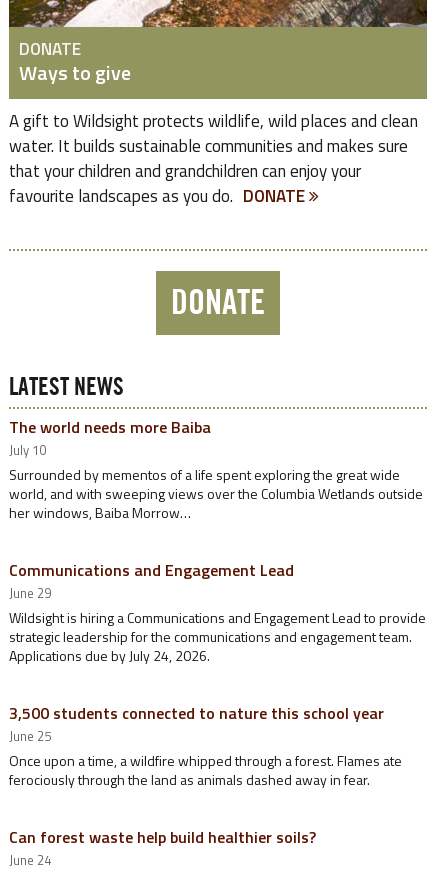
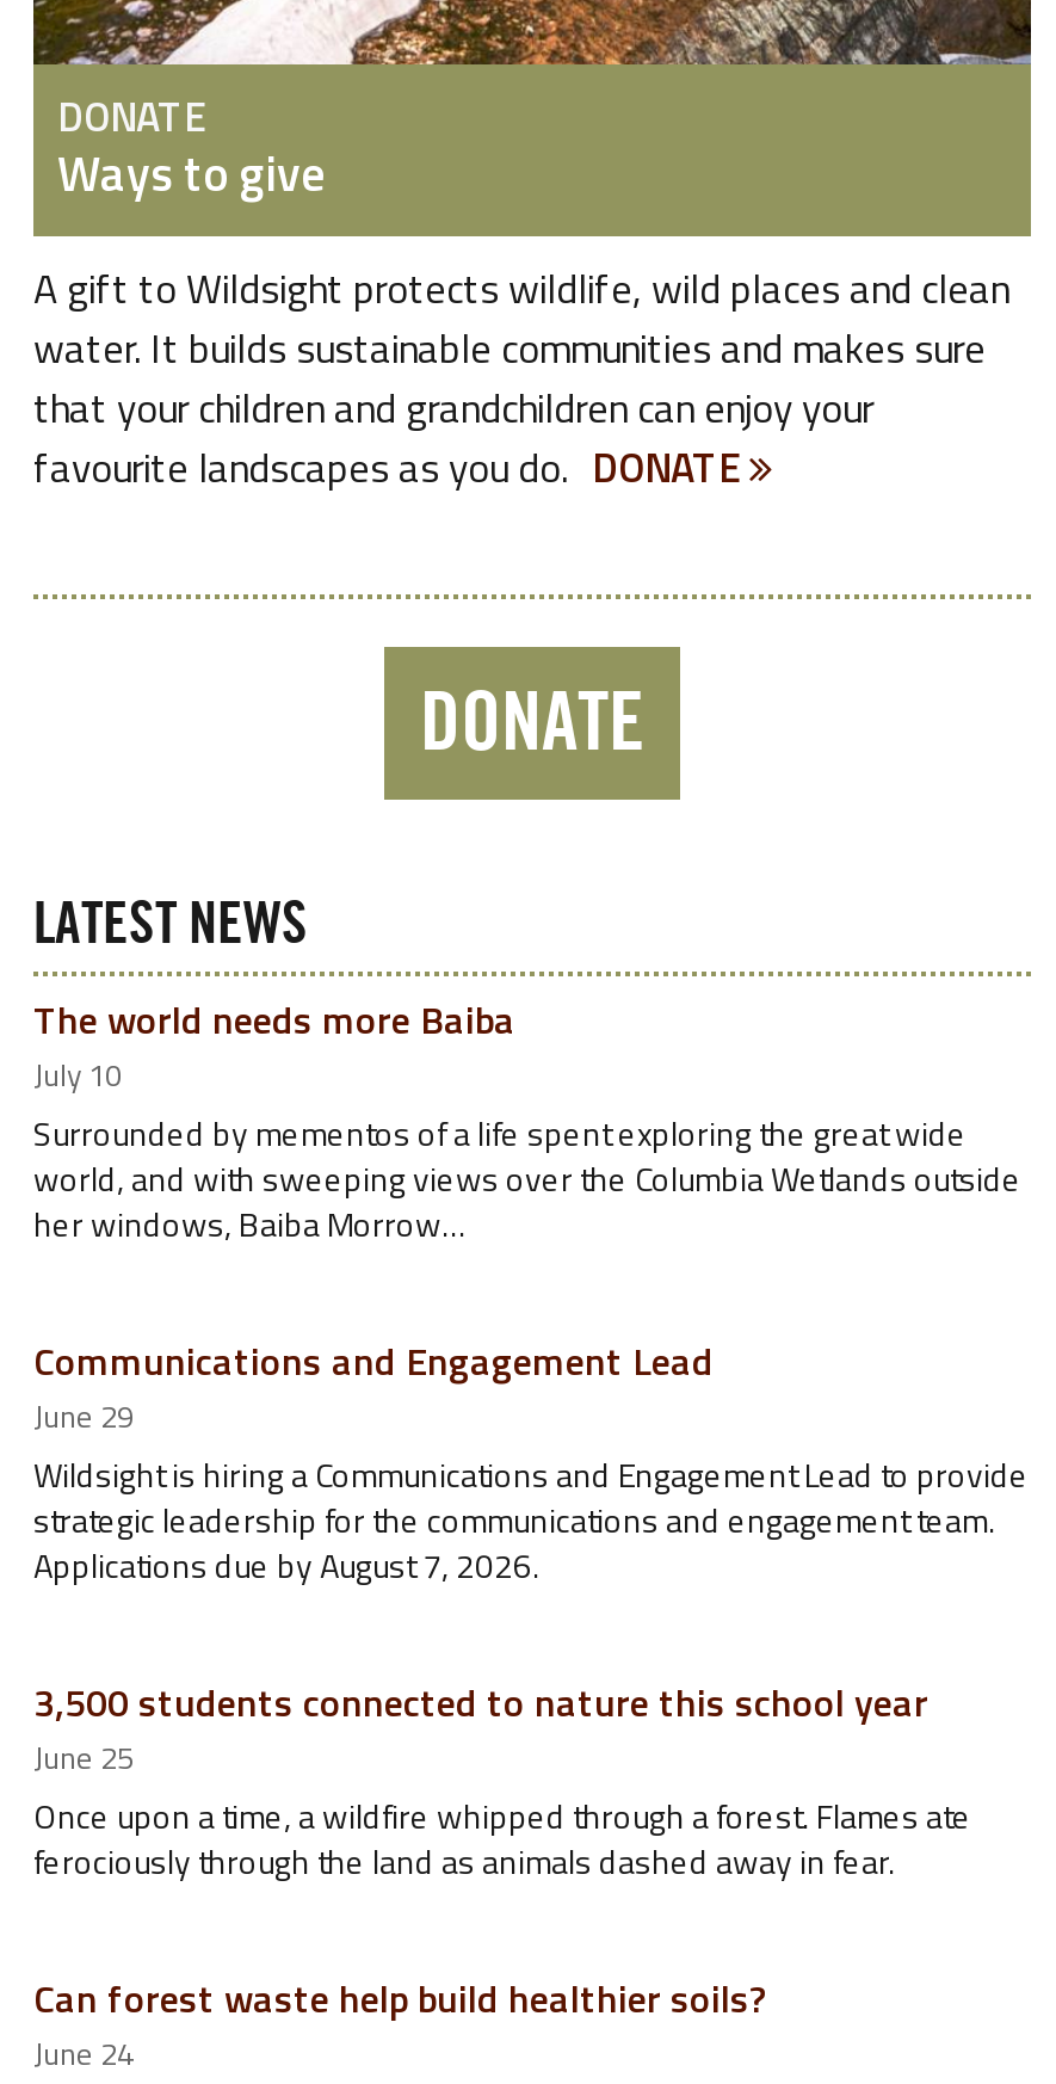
- Applications due by July 24, 2026.
+ Applications due by August 7, 2026.
